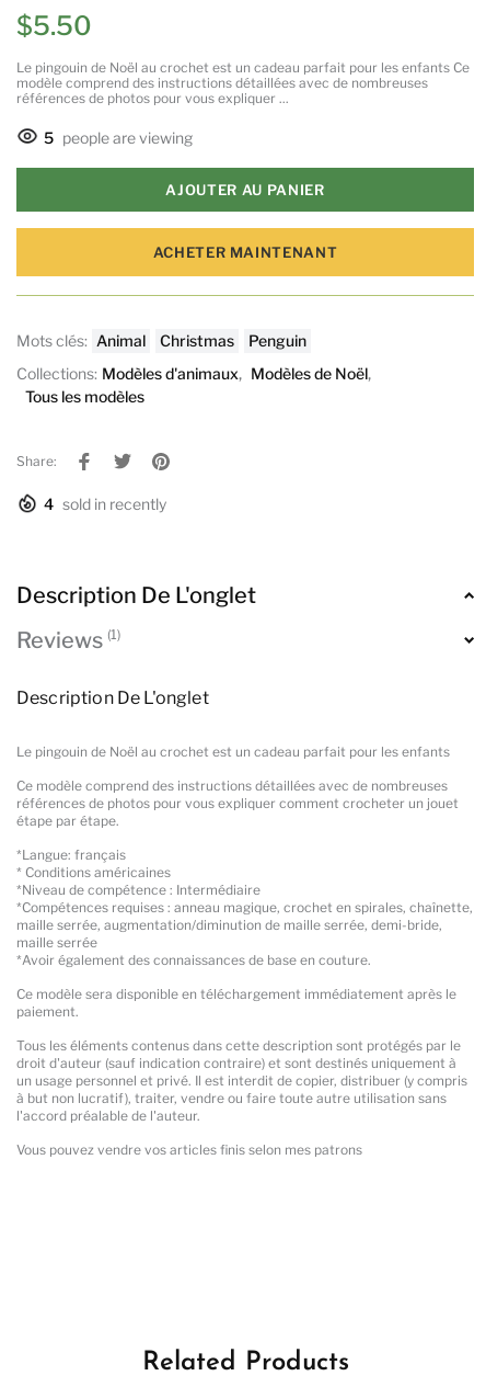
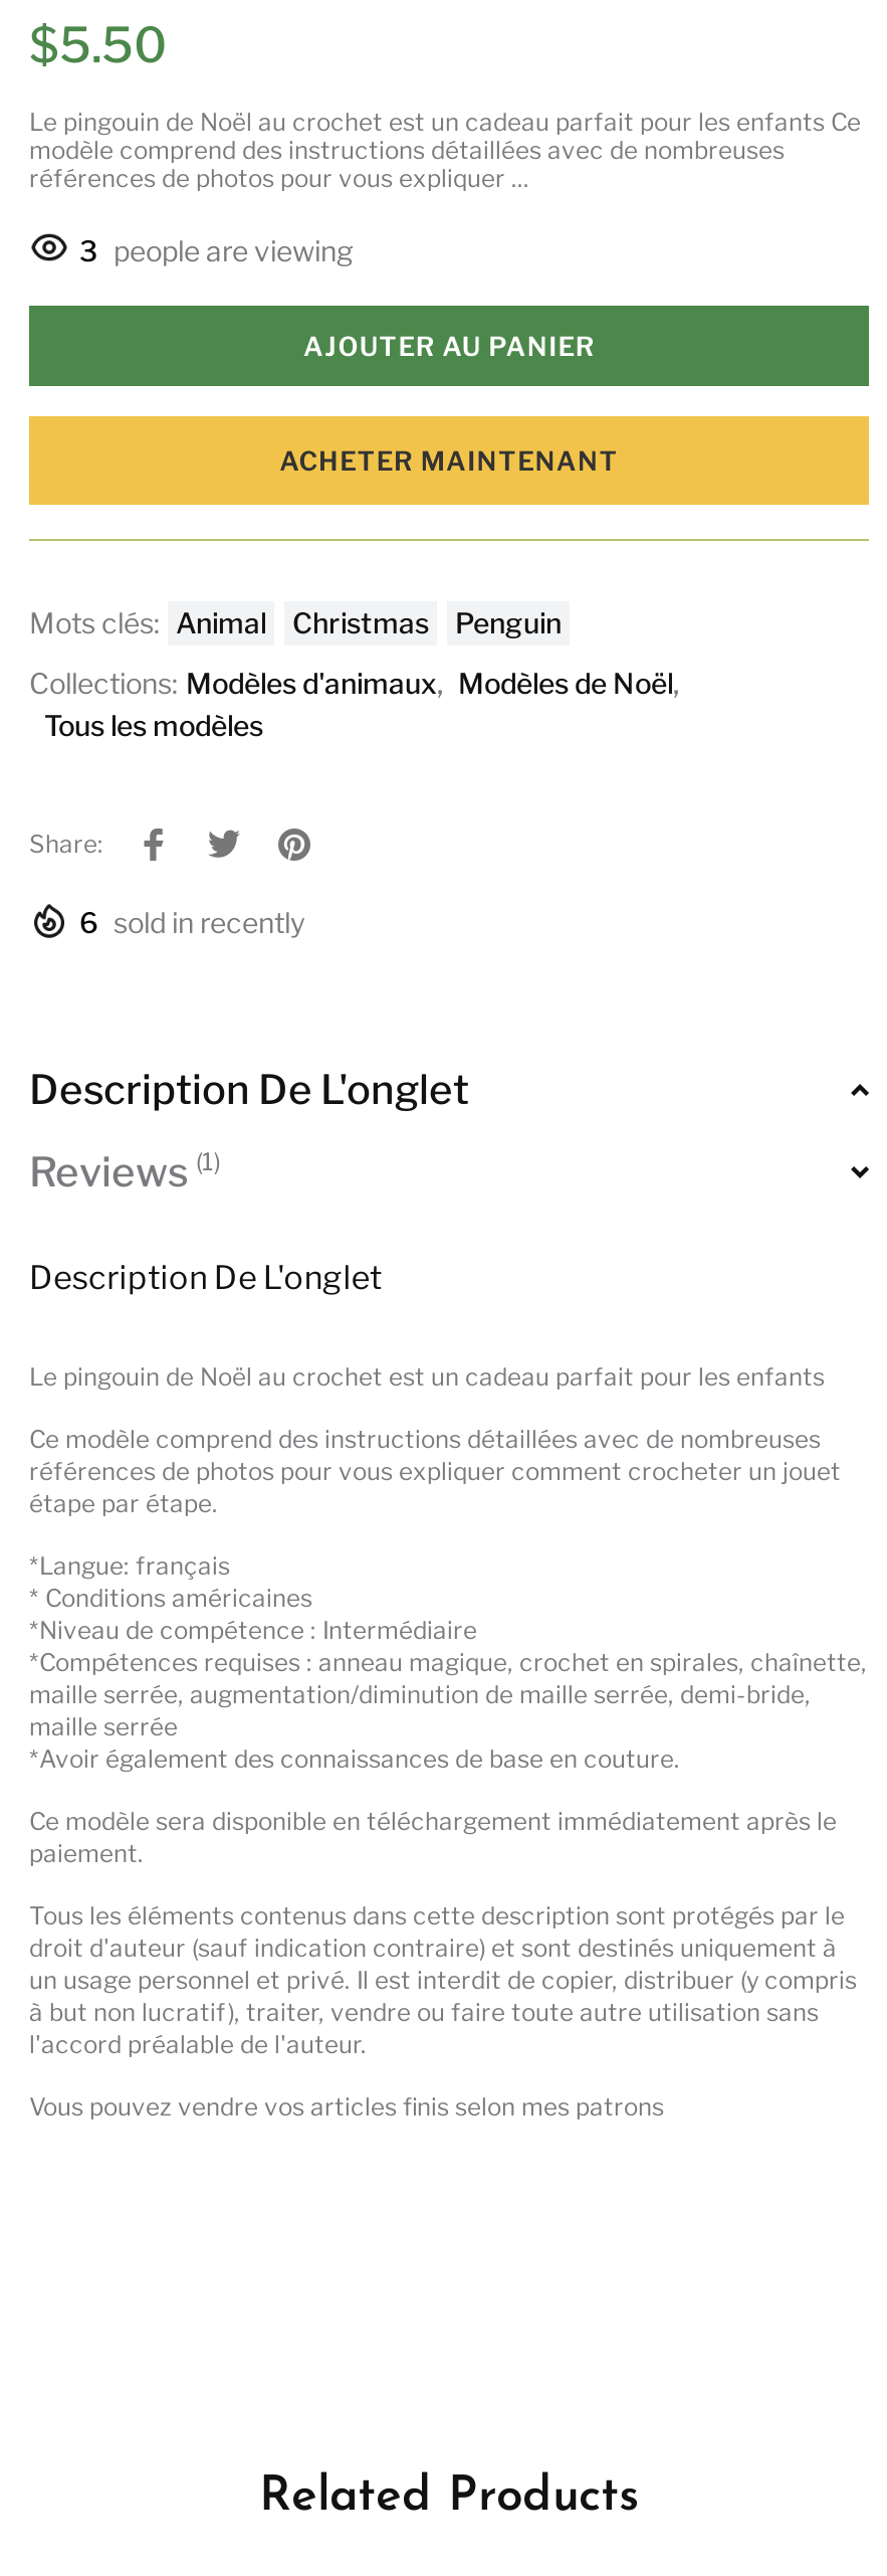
- 5 people are viewing
+ 3 people are viewing

- 4 sold in recently
+ 6 sold in recently
